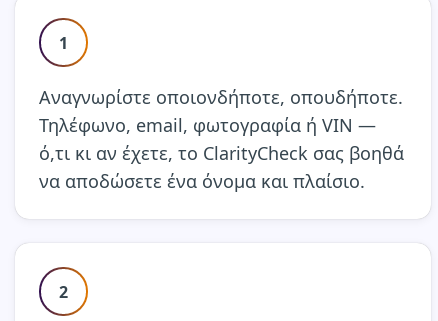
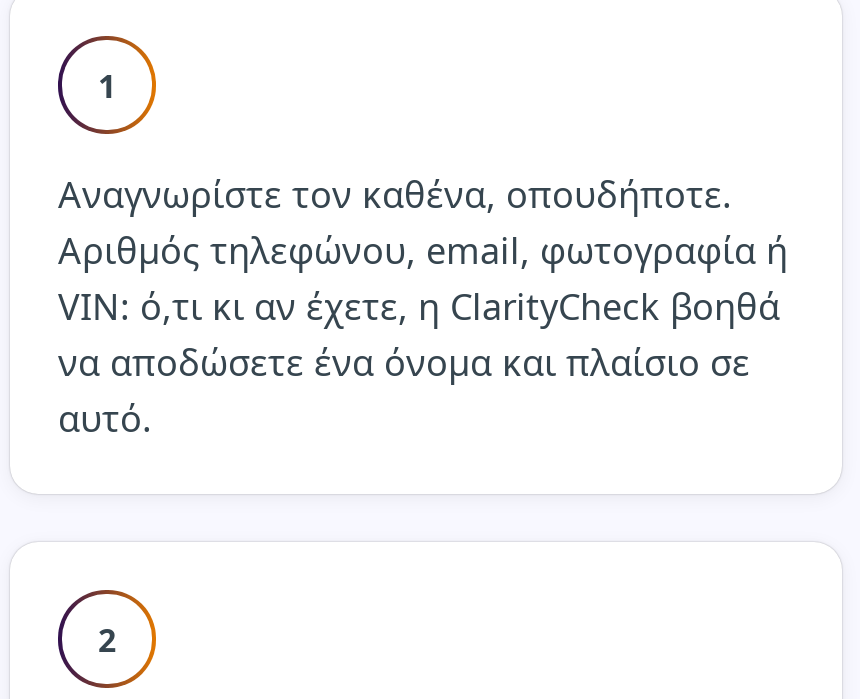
- Αναγνωρίστε οποιονδήποτε, οπουδήποτε.
- Τηλέφωνο, email, φωτογραφία ή VIN —
- ό,τι κι αν έχετε, το ClarityCheck σας βοηθά
- να αποδώσετε ένα όνομα και πλαίσιο.
+ Αναγνωρίστε τον καθένα, οπουδήποτε.
+ Αριθμός τηλεφώνου, email, φωτογραφία ή
+ VIN: ό,τι κι αν έχετε, η ClarityCheck βοηθά
+ να αποδώσετε ένα όνομα και πλαίσιο σε
+ αυτό.
